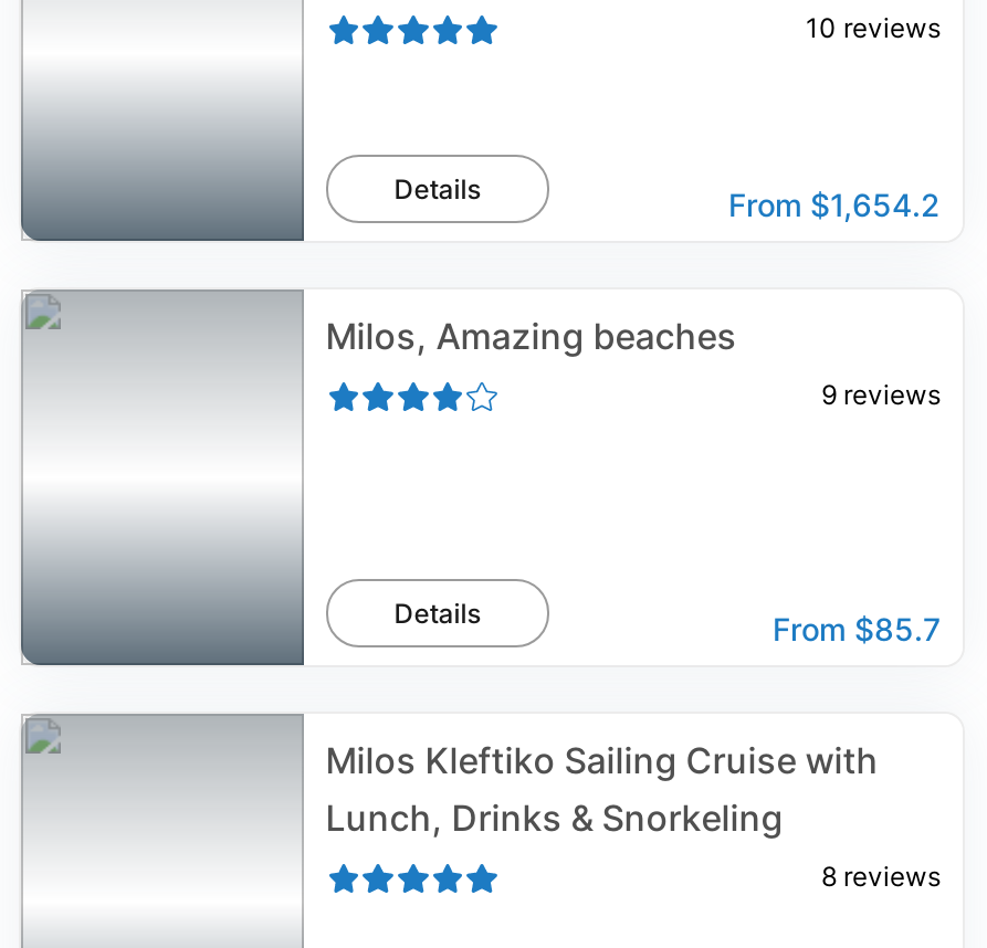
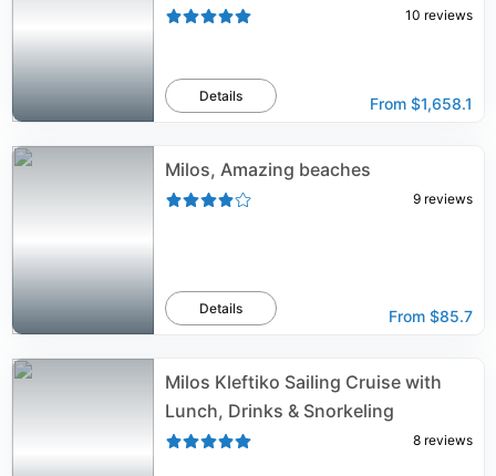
- From $1,654.2
+ From $1,658.1
